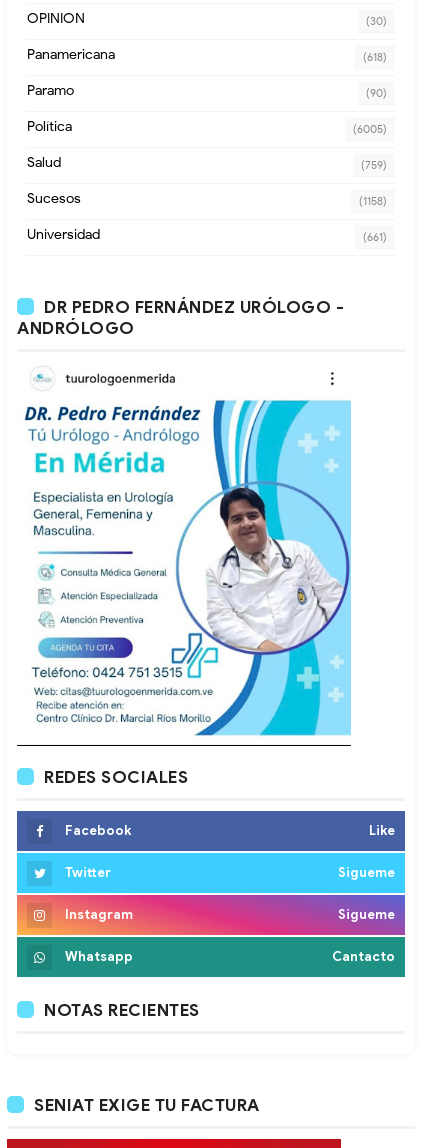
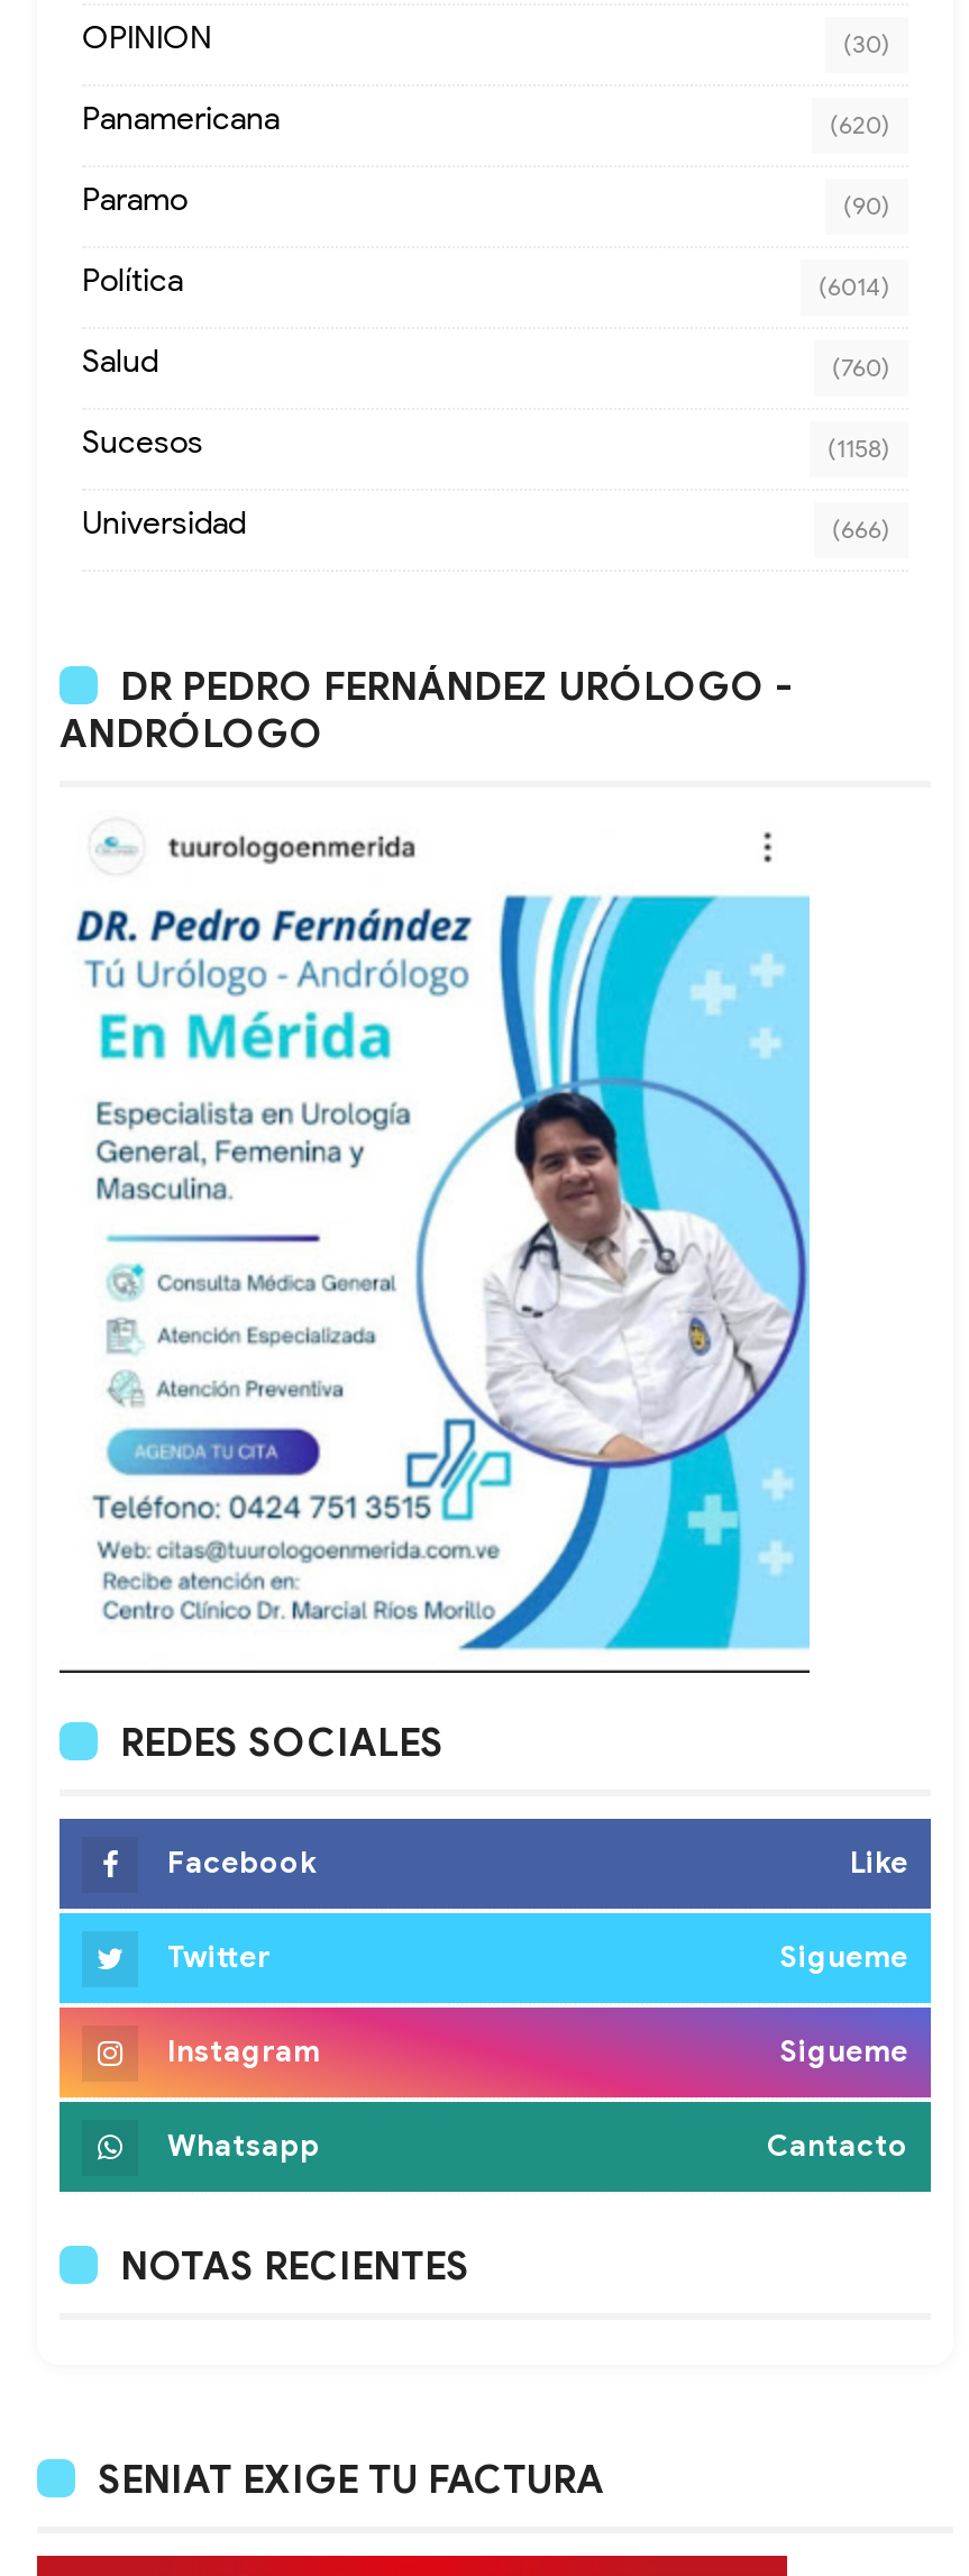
- (618)
+ (620)

- (6005)
+ (6014)

- (759)
+ (760)

- (661)
+ (666)
